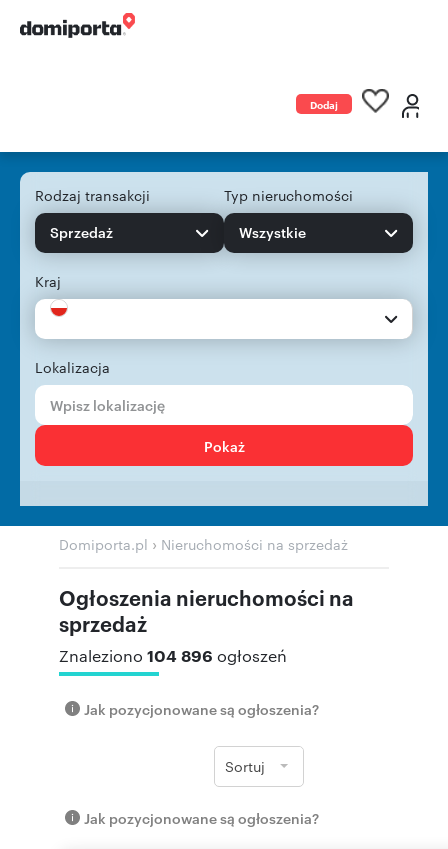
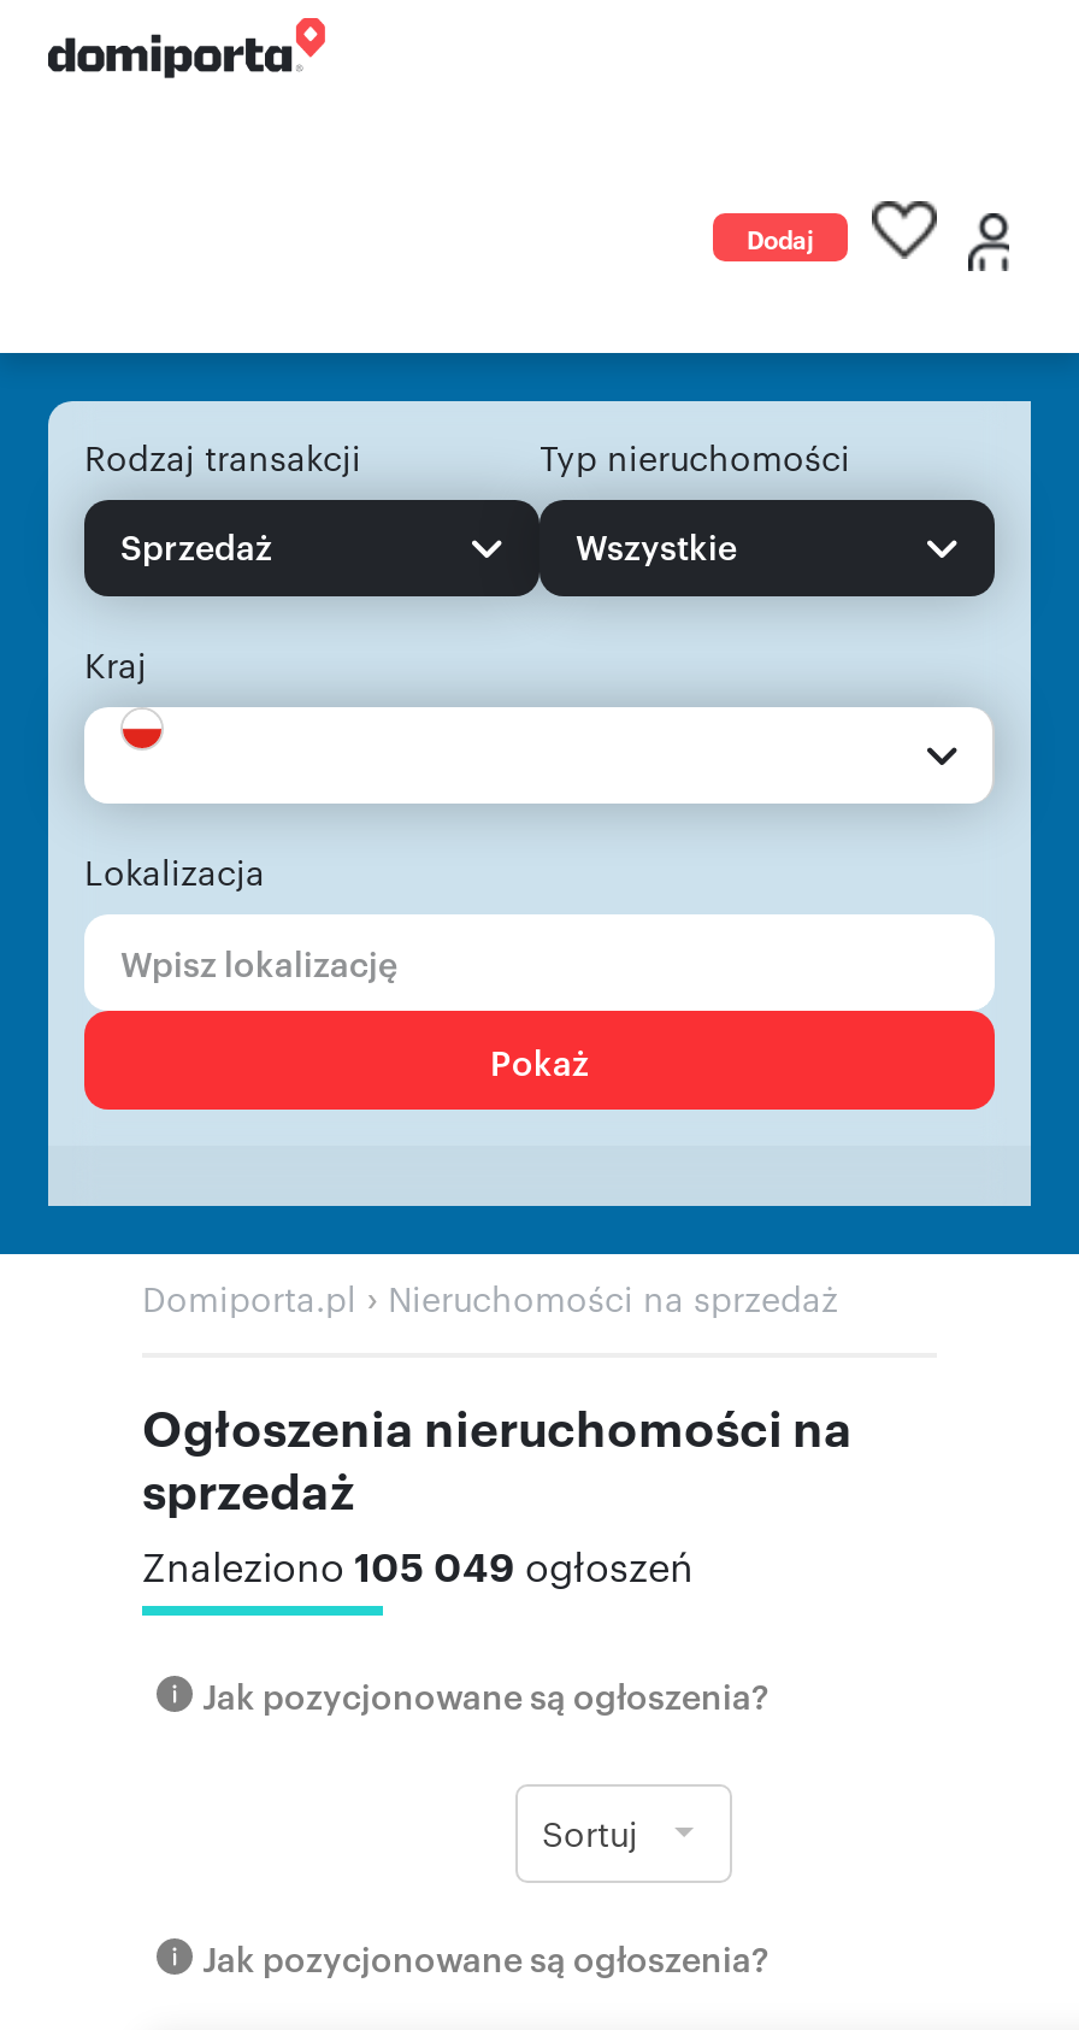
- Znaleziono 104 896 ogłoszeń
+ Znaleziono 105 049 ogłoszeń
